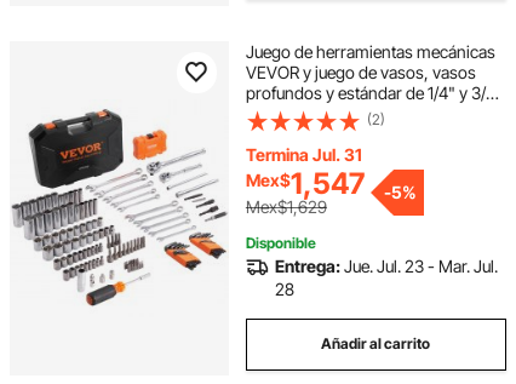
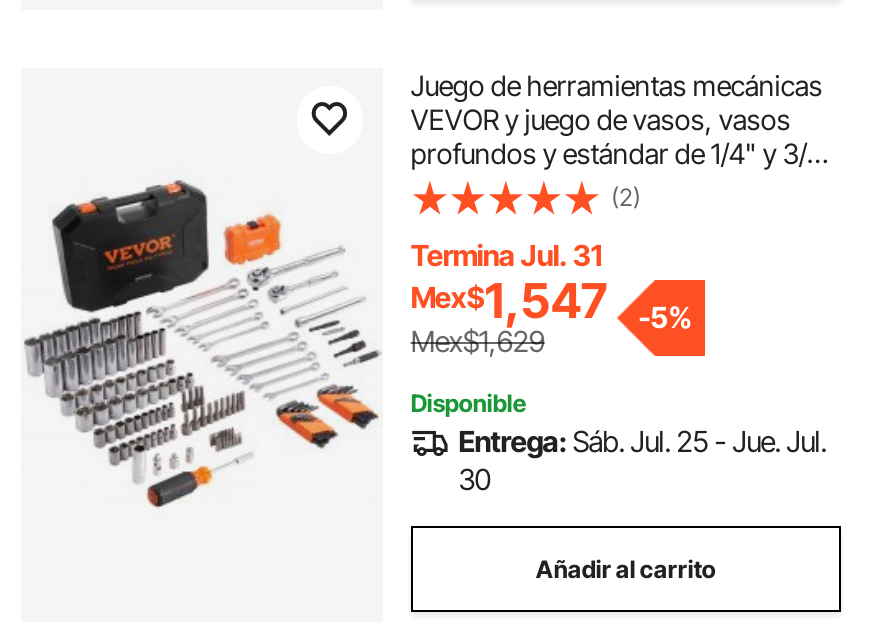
- Entrega: Jue. Jul. 23 - Mar. Jul.
+ Entrega: Sáb. Jul. 25 - Jue. Jul.

- 28
+ 30
